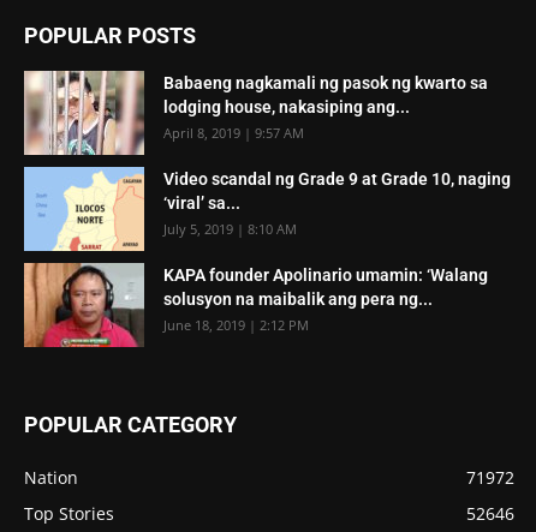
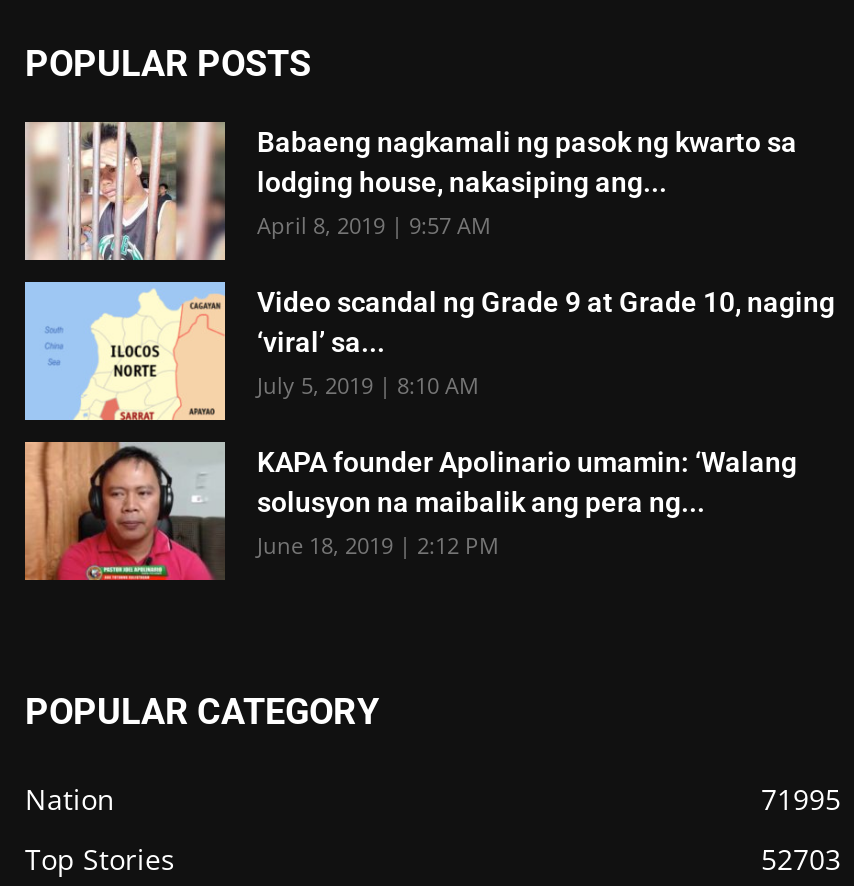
- 71972
+ 71995

- 52646
+ 52703
